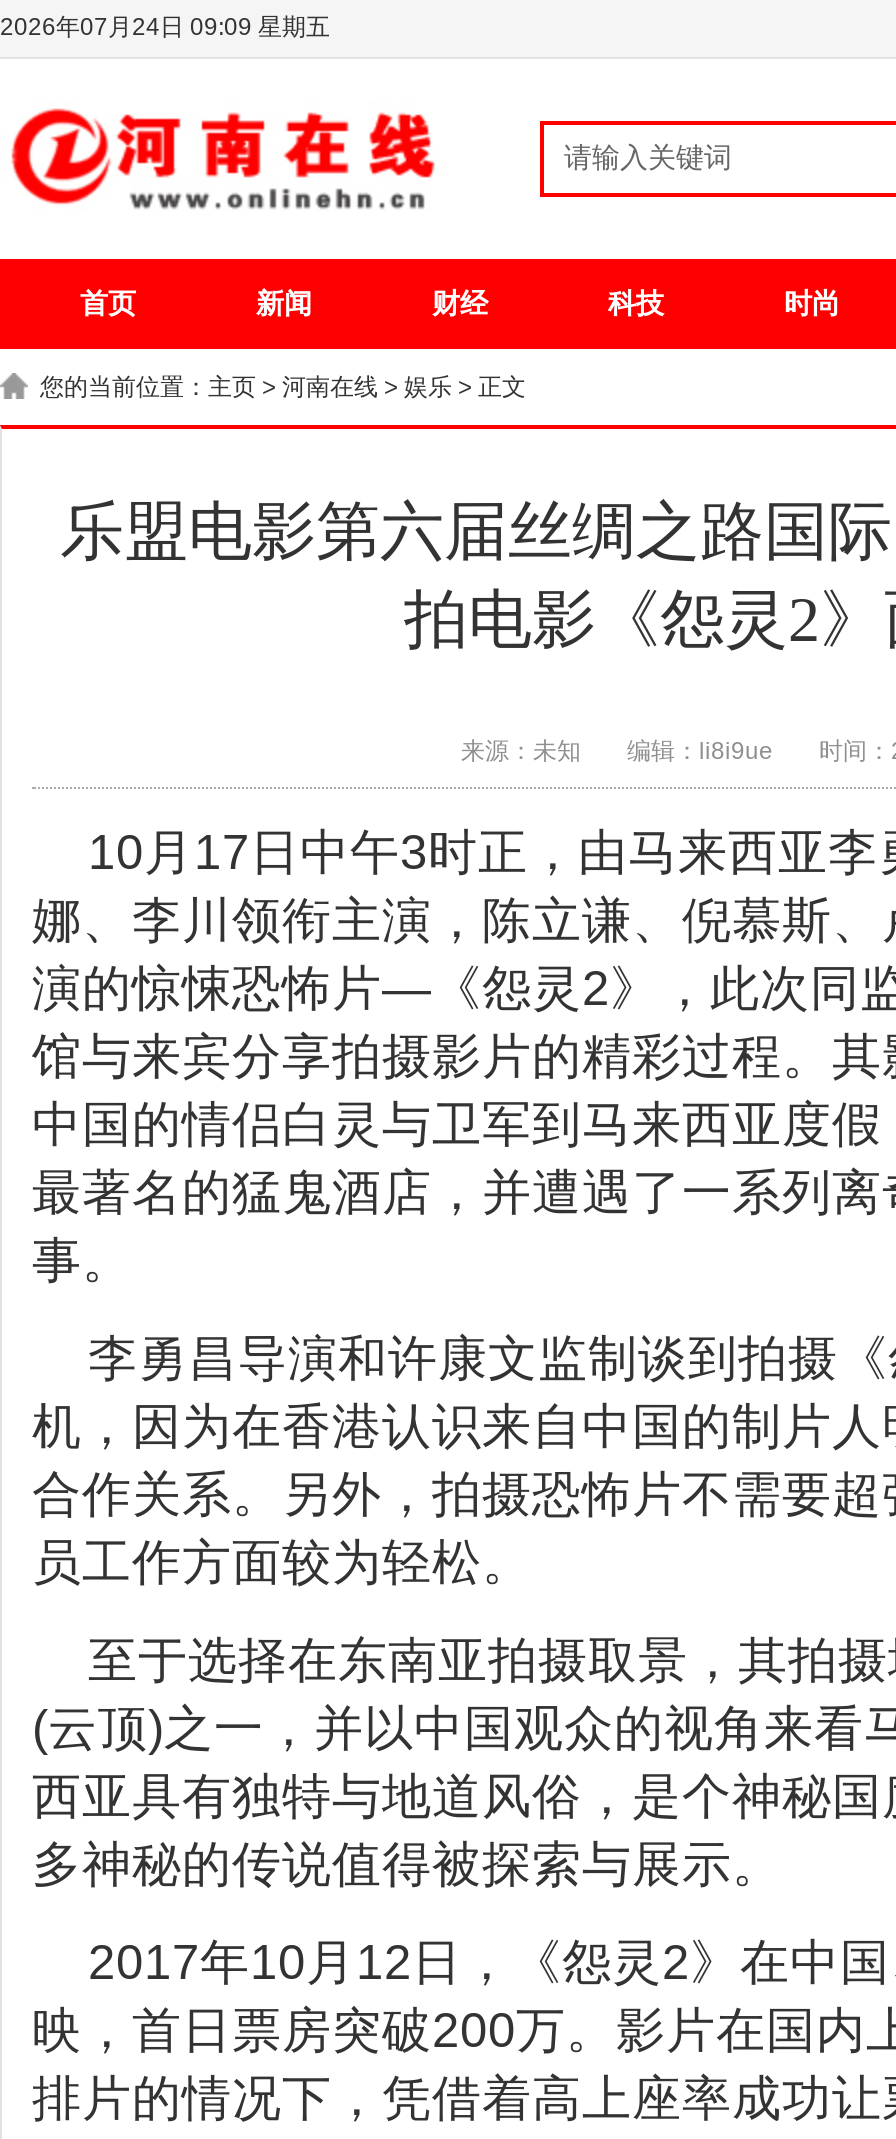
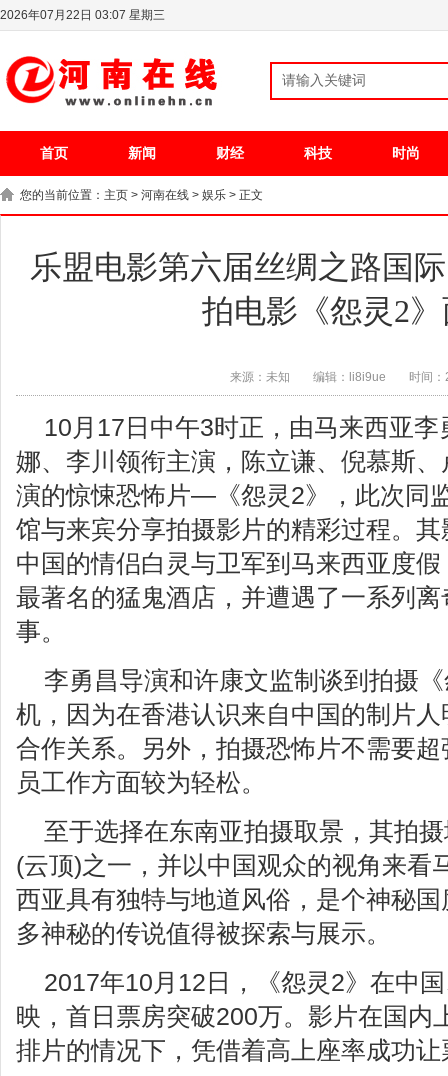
- 2026年07月24日 09:09 星期五
+ 2026年07月22日 03:07 星期三
